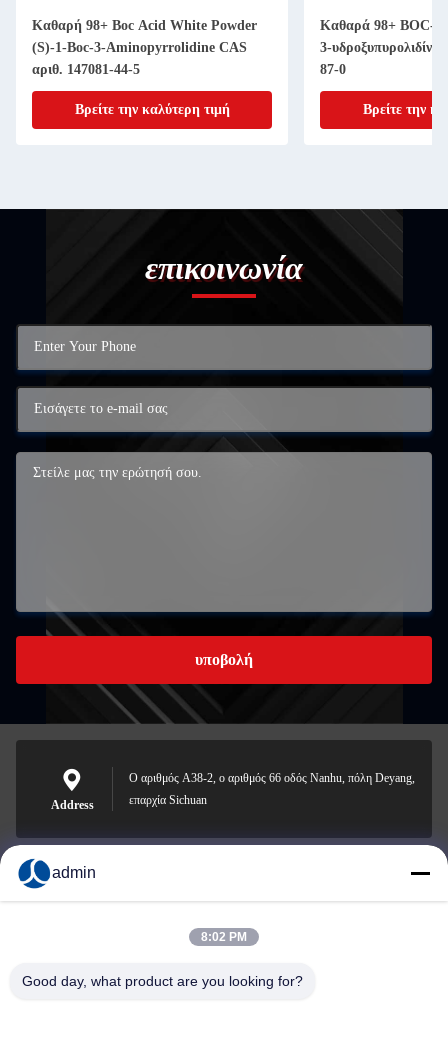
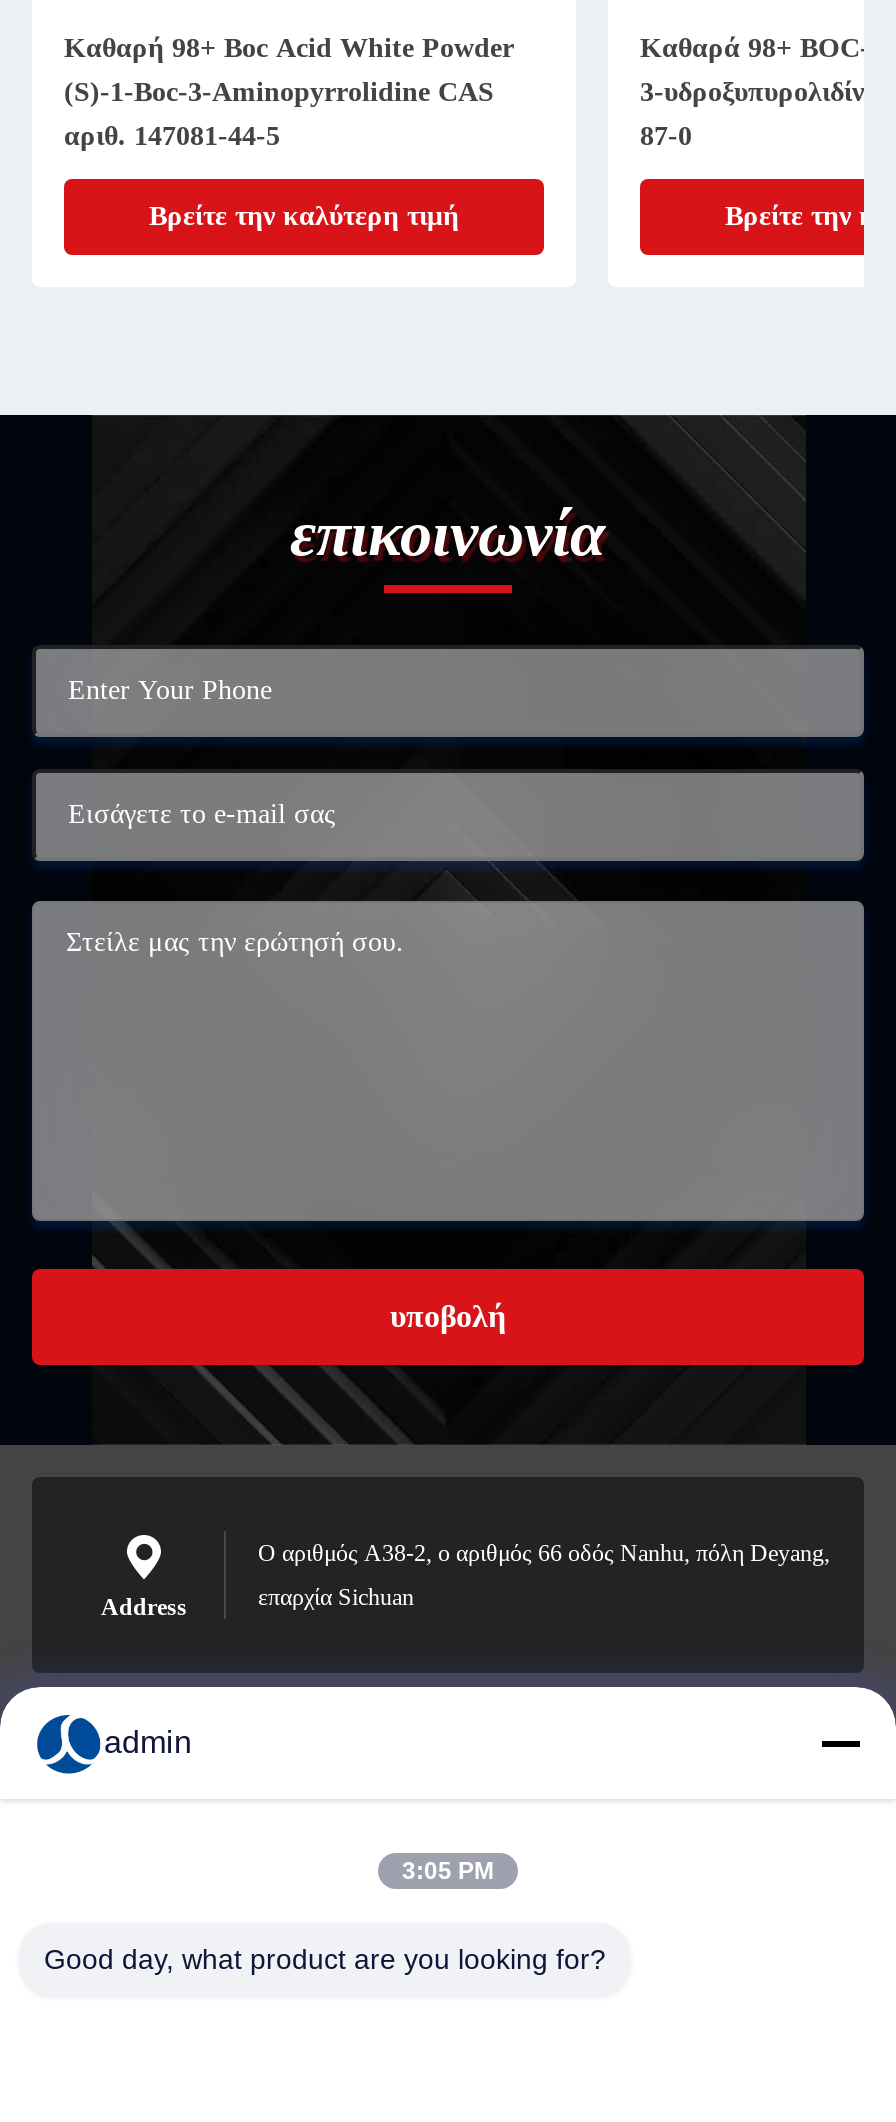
- 8:02 PM
+ 3:05 PM
